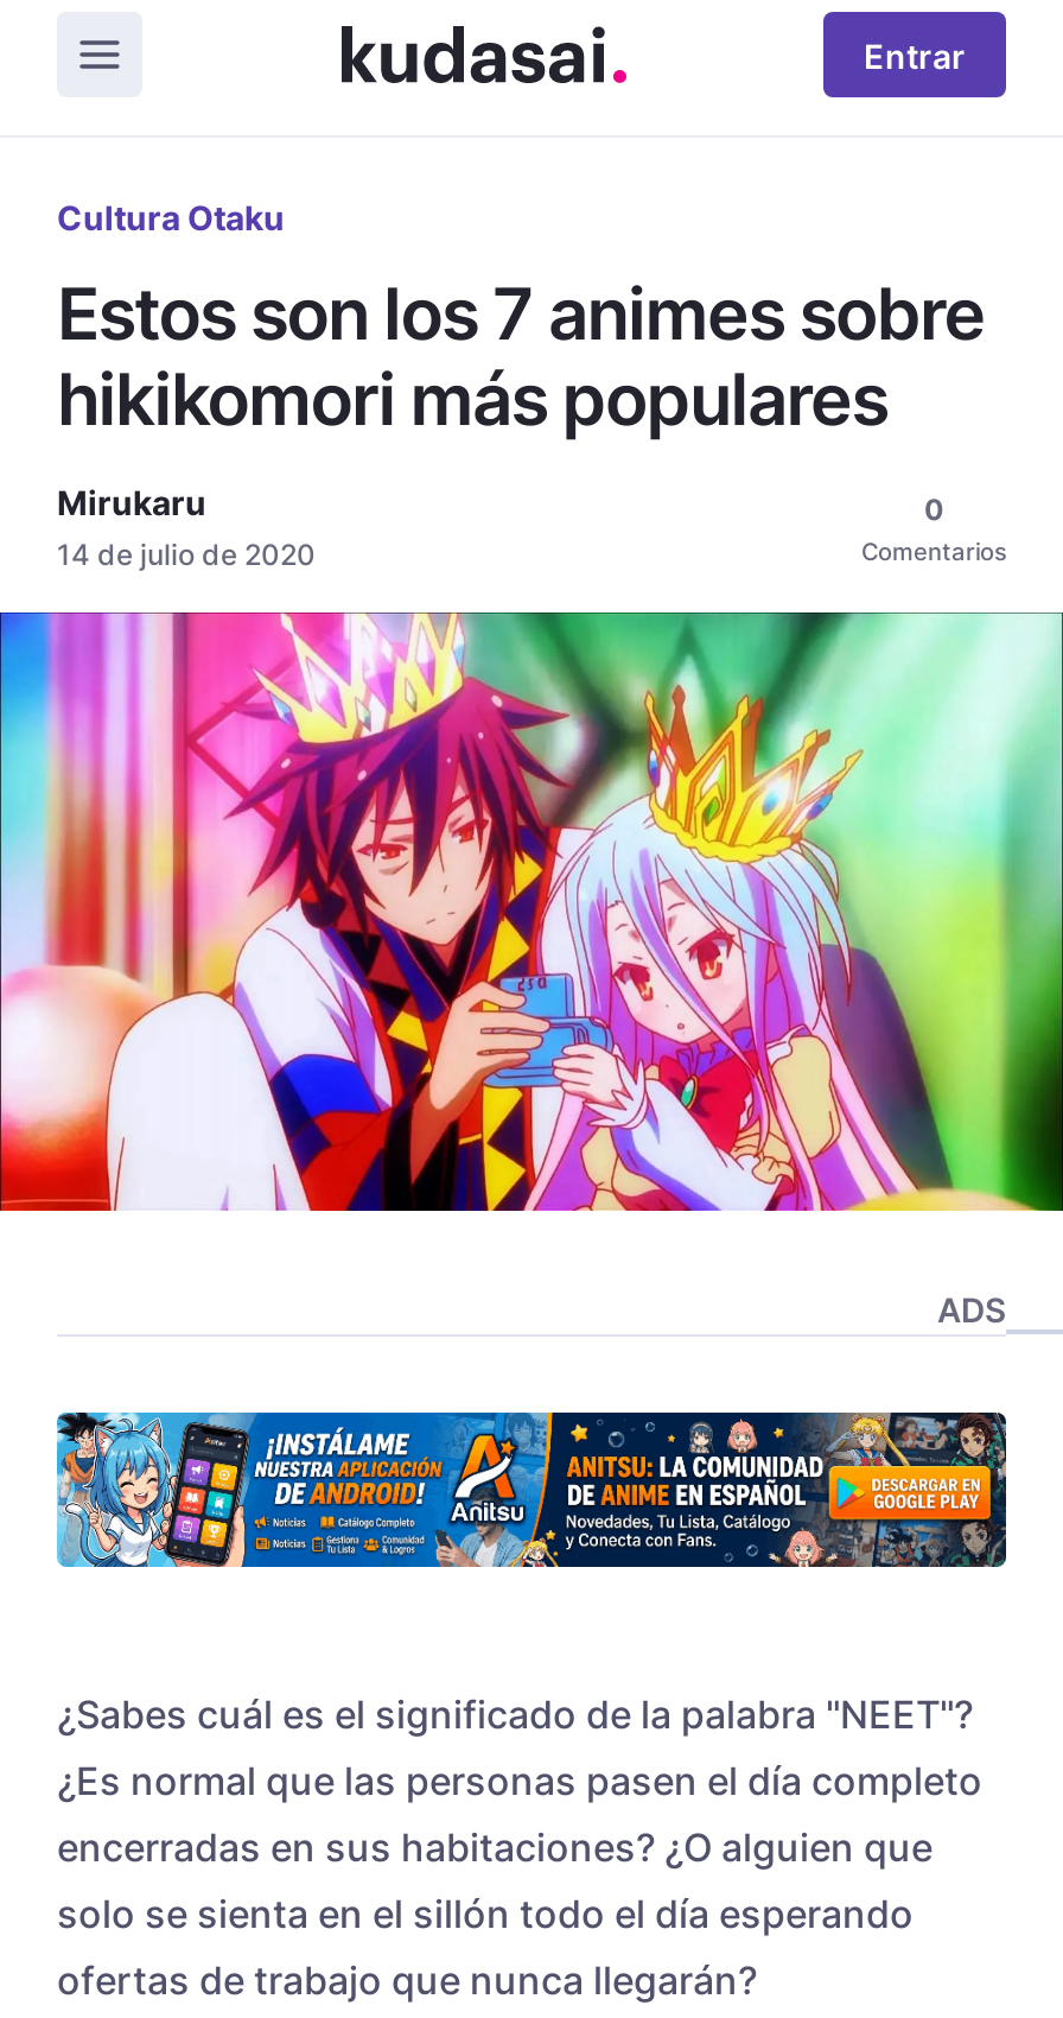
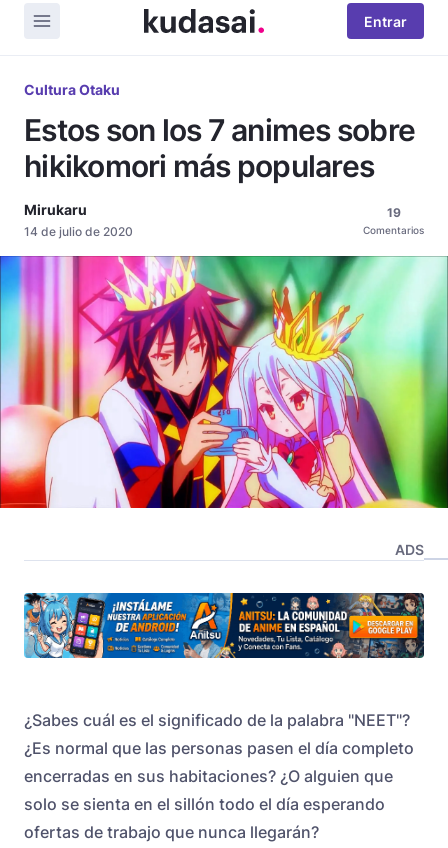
- 0
+ 19
